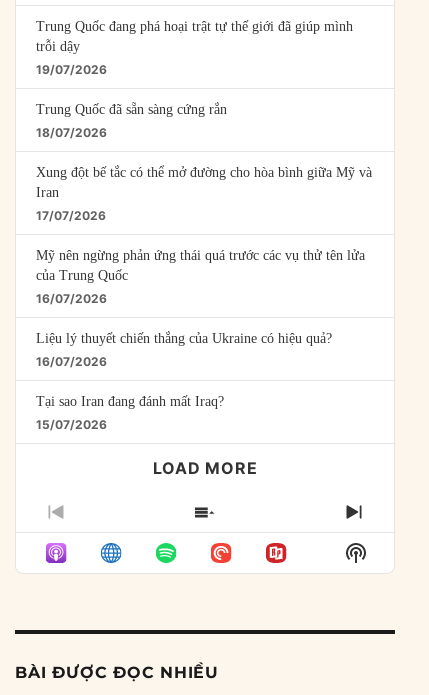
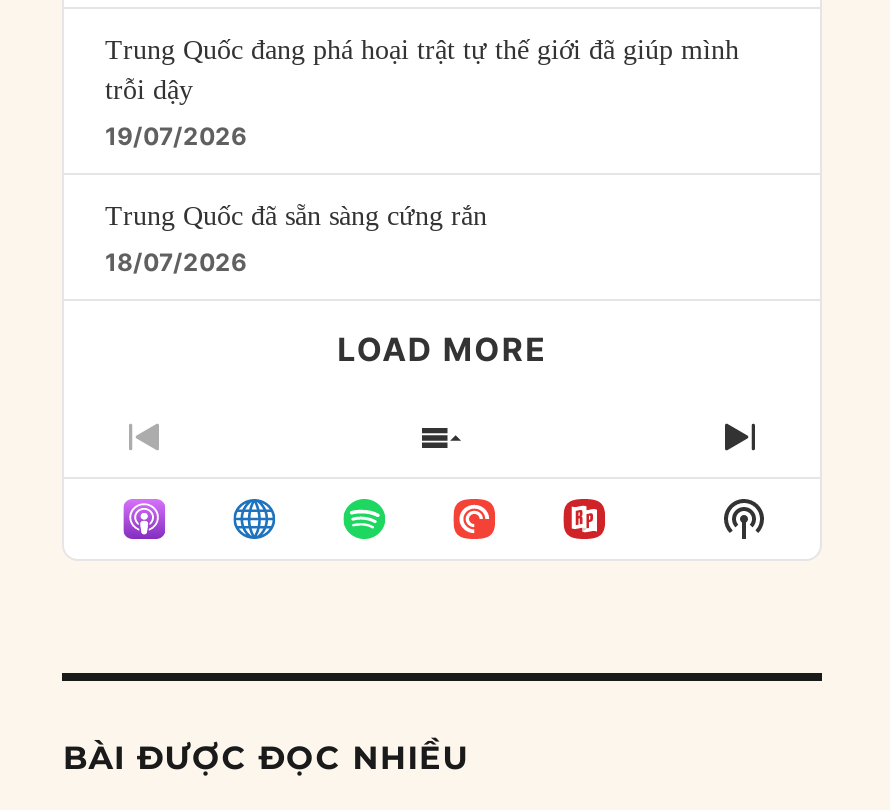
- Xung đột bế tắc có thể mở đường cho hòa bình giữa Mỹ và
- Iran
- 17/07/2026
- Mỹ nên ngừng phản ứng thái quá trước các vụ thử tên lửa
- của Trung Quốc
- 16/07/2026
- Liệu lý thuyết chiến thắng của Ukraine có hiệu quả?
- 16/07/2026
- Tại sao Iran đang đánh mất Iraq?
- 15/07/2026
